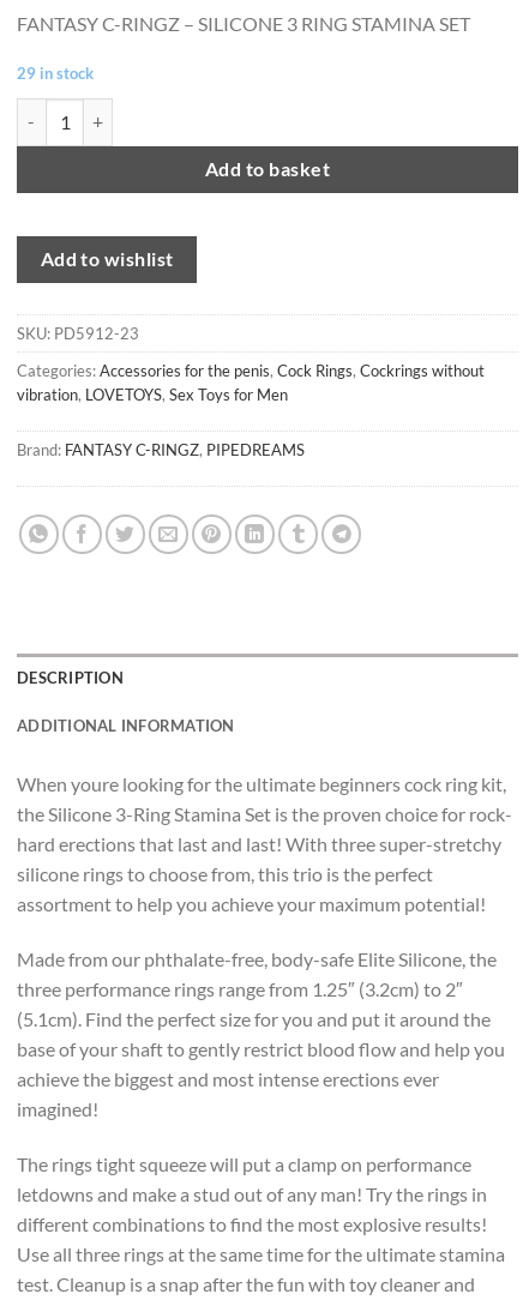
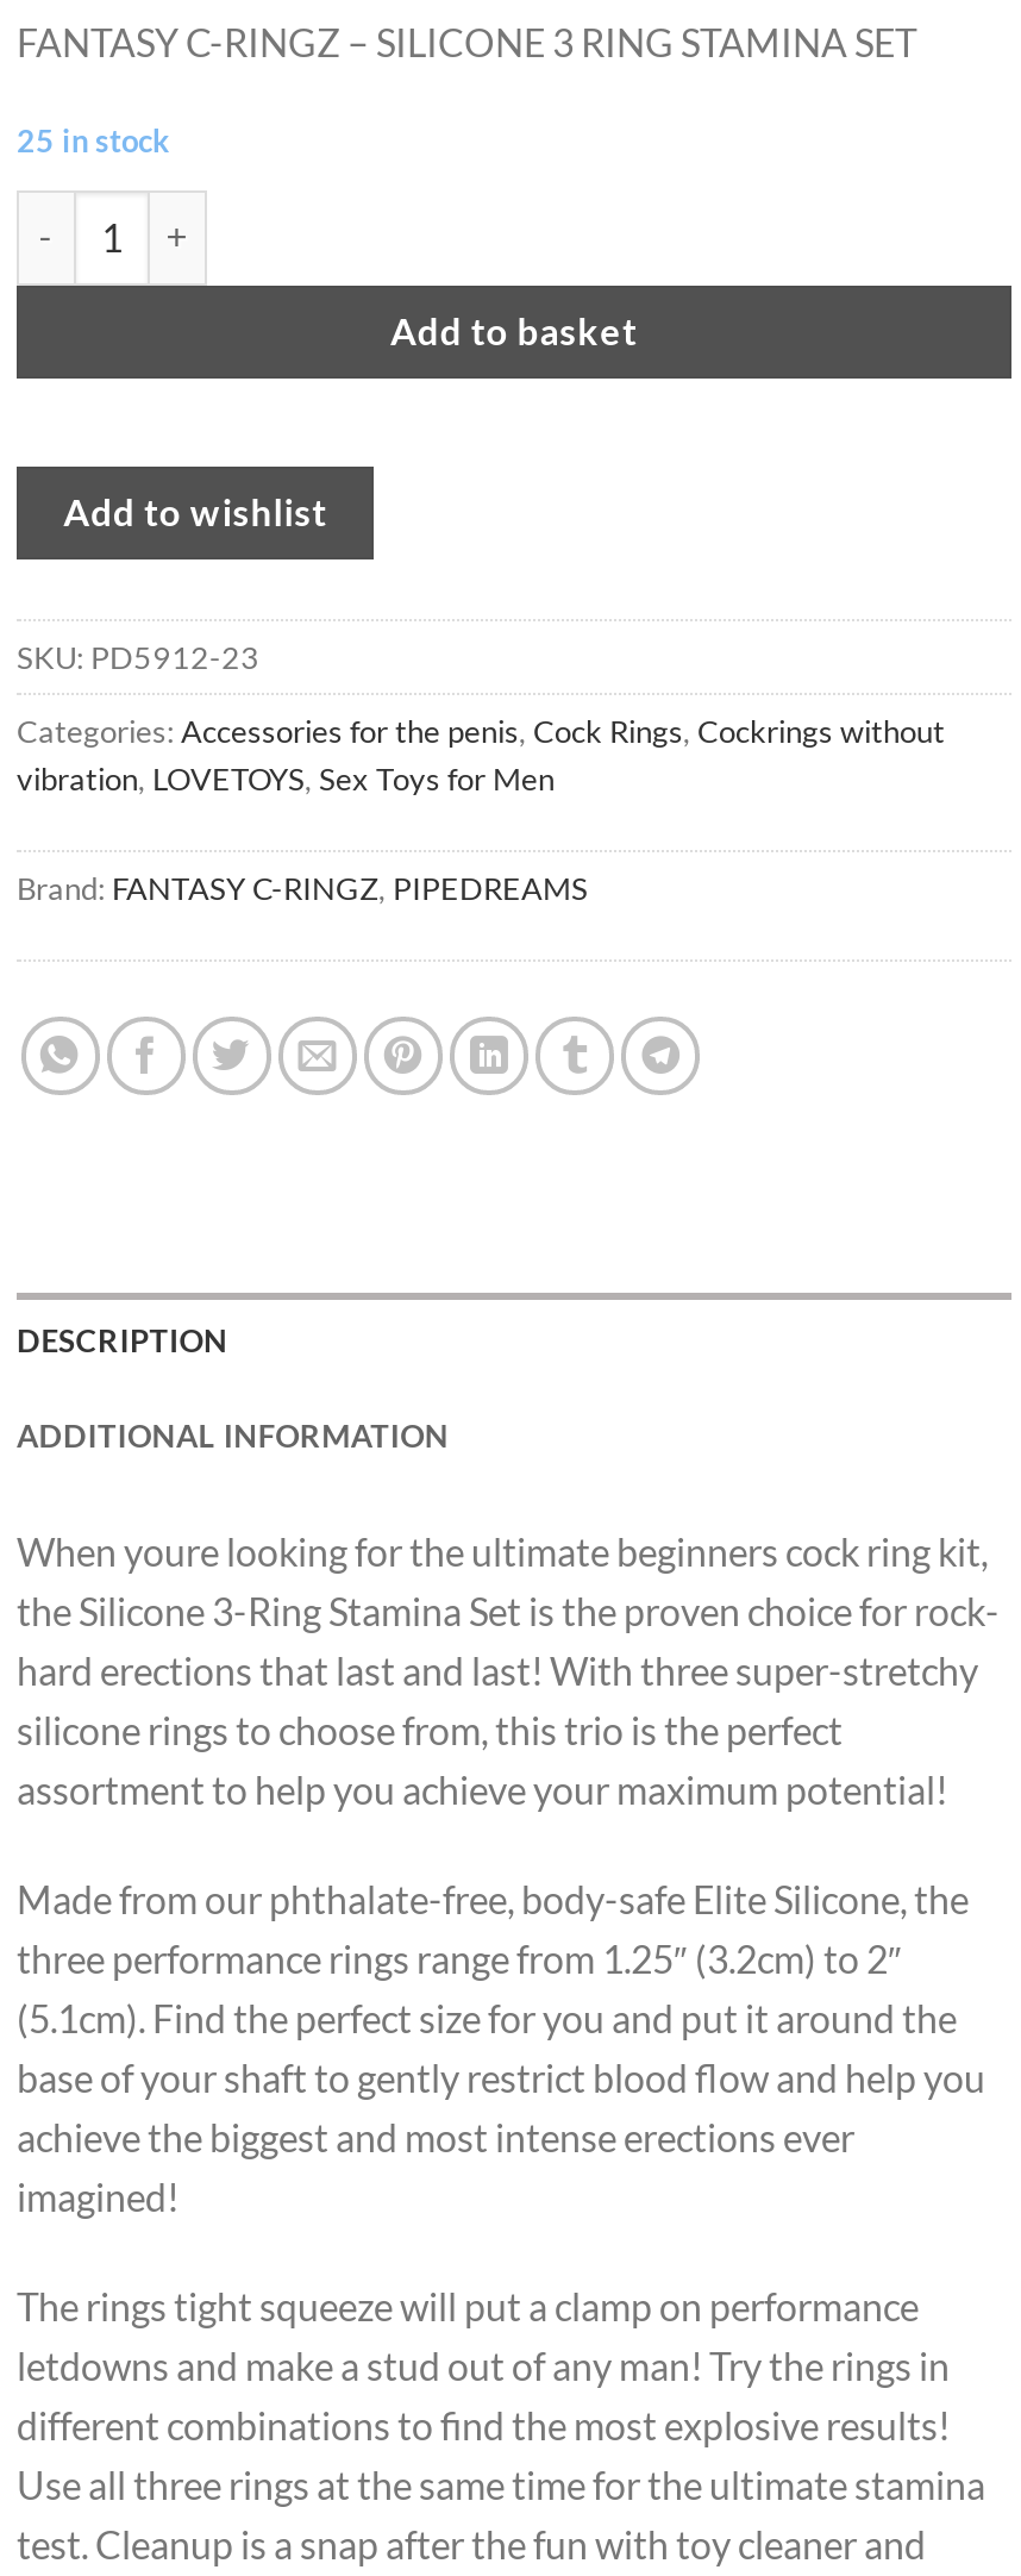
- 29 in stock
+ 25 in stock
